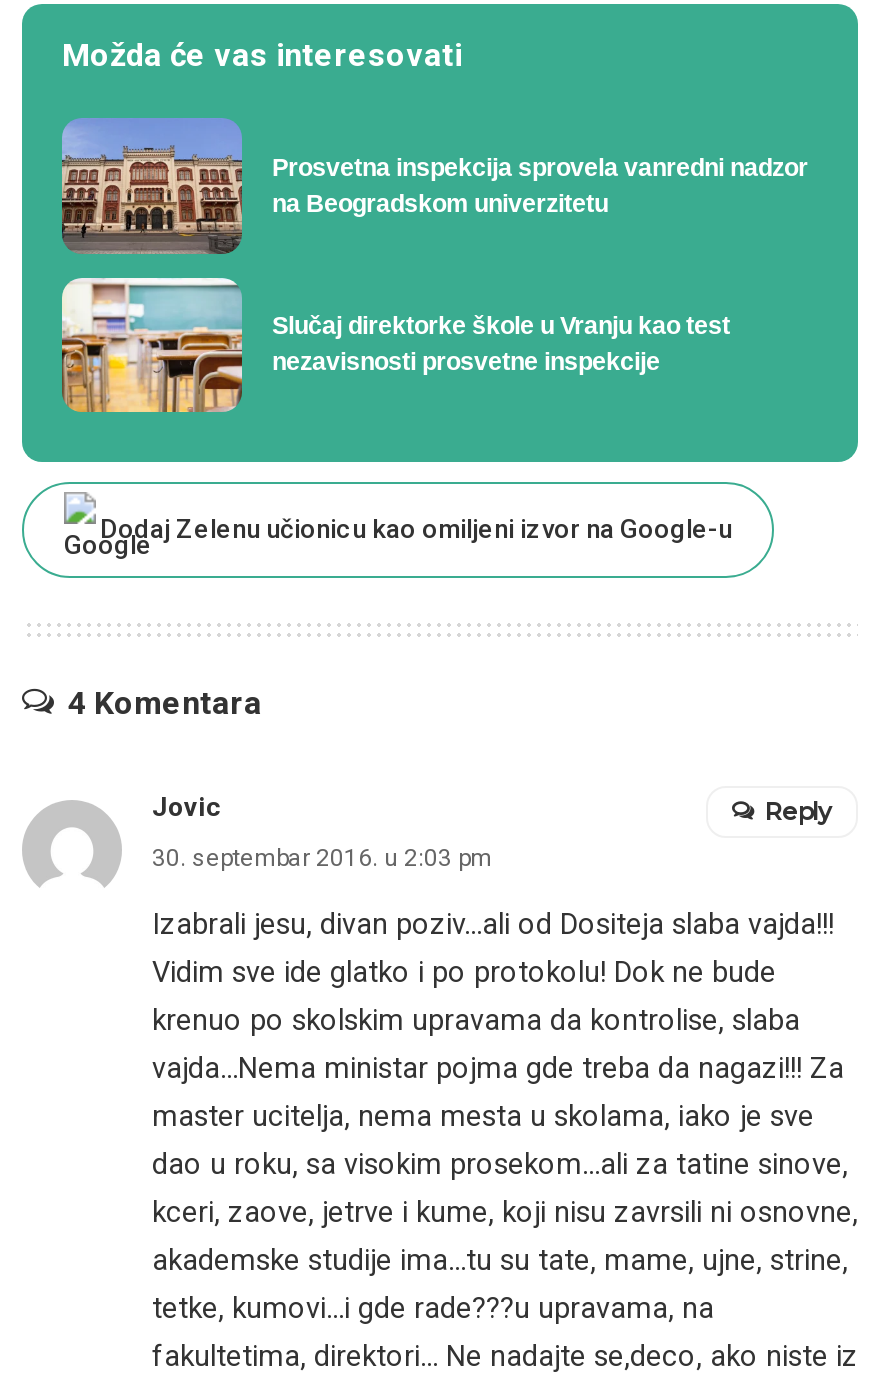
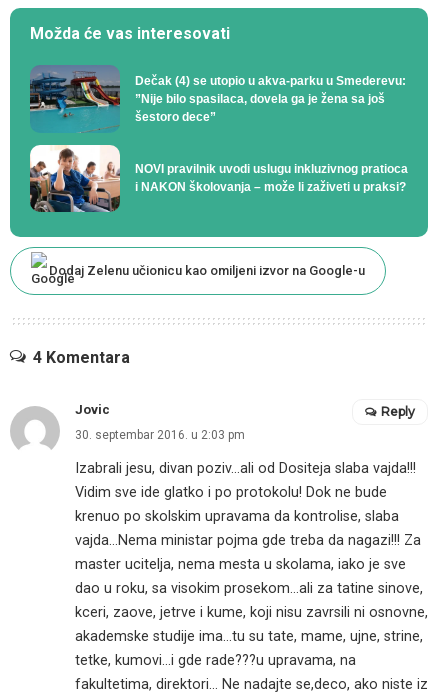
- [image]
- Prosvetna inspekcija sprovela vanredni nadzor
- na Beogradskom univerzitetu
+ [image]
+ Dečak (4) se utopio u akva-parku u Smederevu:
+ ”Nije bilo spasilaca, dovela ga je žena sa još
+ šestoro dece”

- [image]
- Slučaj direktorke škole u Vranju kao test
- nezavisnosti prosvetne inspekcije
+ [image]
+ NOVI pravilnik uvodi uslugu inkluzivnog pratioca
+ i NAKON školovanja – može li zaživeti u praksi?
